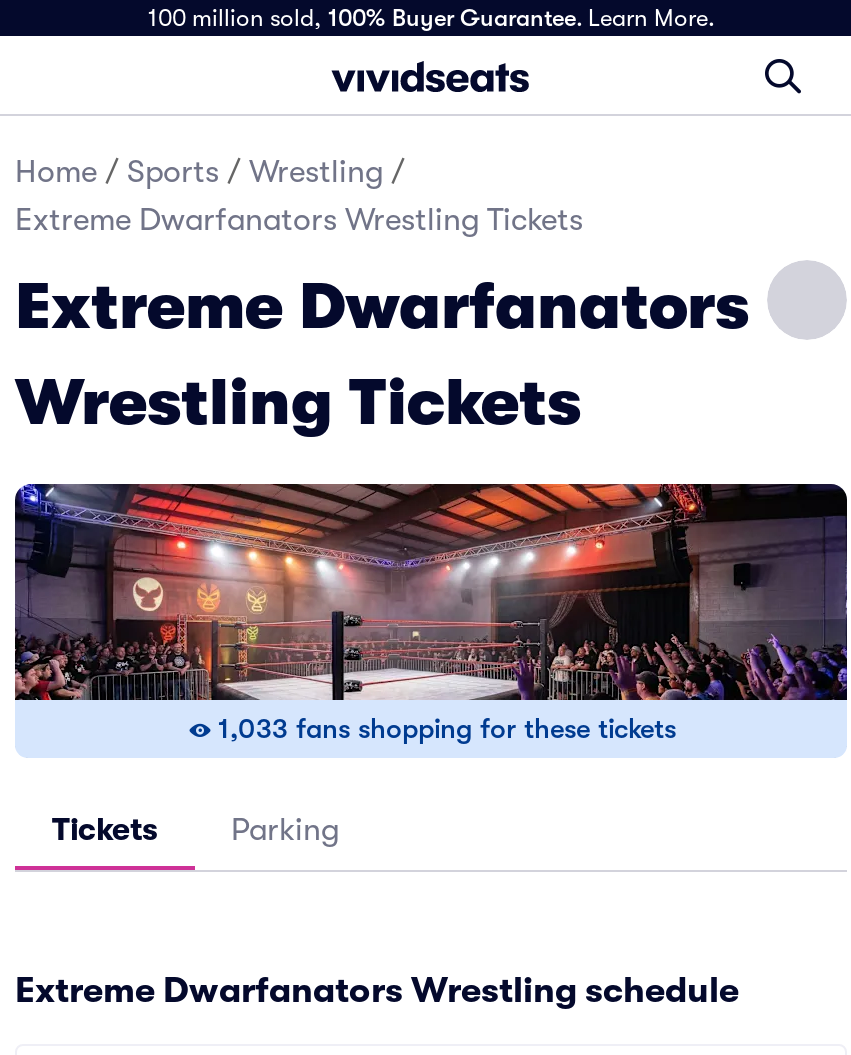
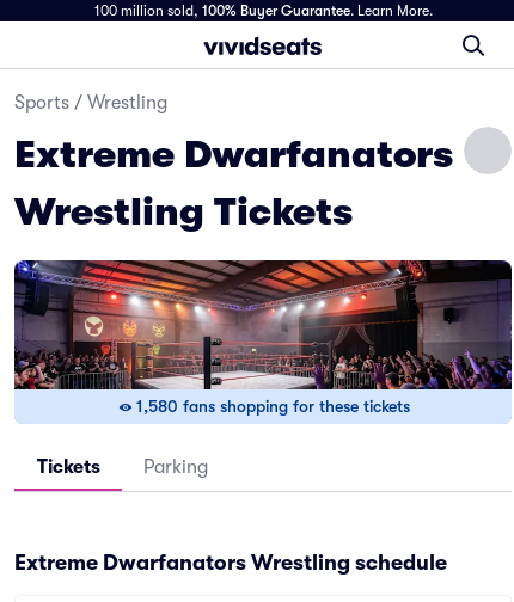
- Home / Sports / Wrestling /
- Extreme Dwarfanators Wrestling Tickets
+ Sports / Wrestling

- 1,033 fans shopping for these tickets
+ 1,580 fans shopping for these tickets
